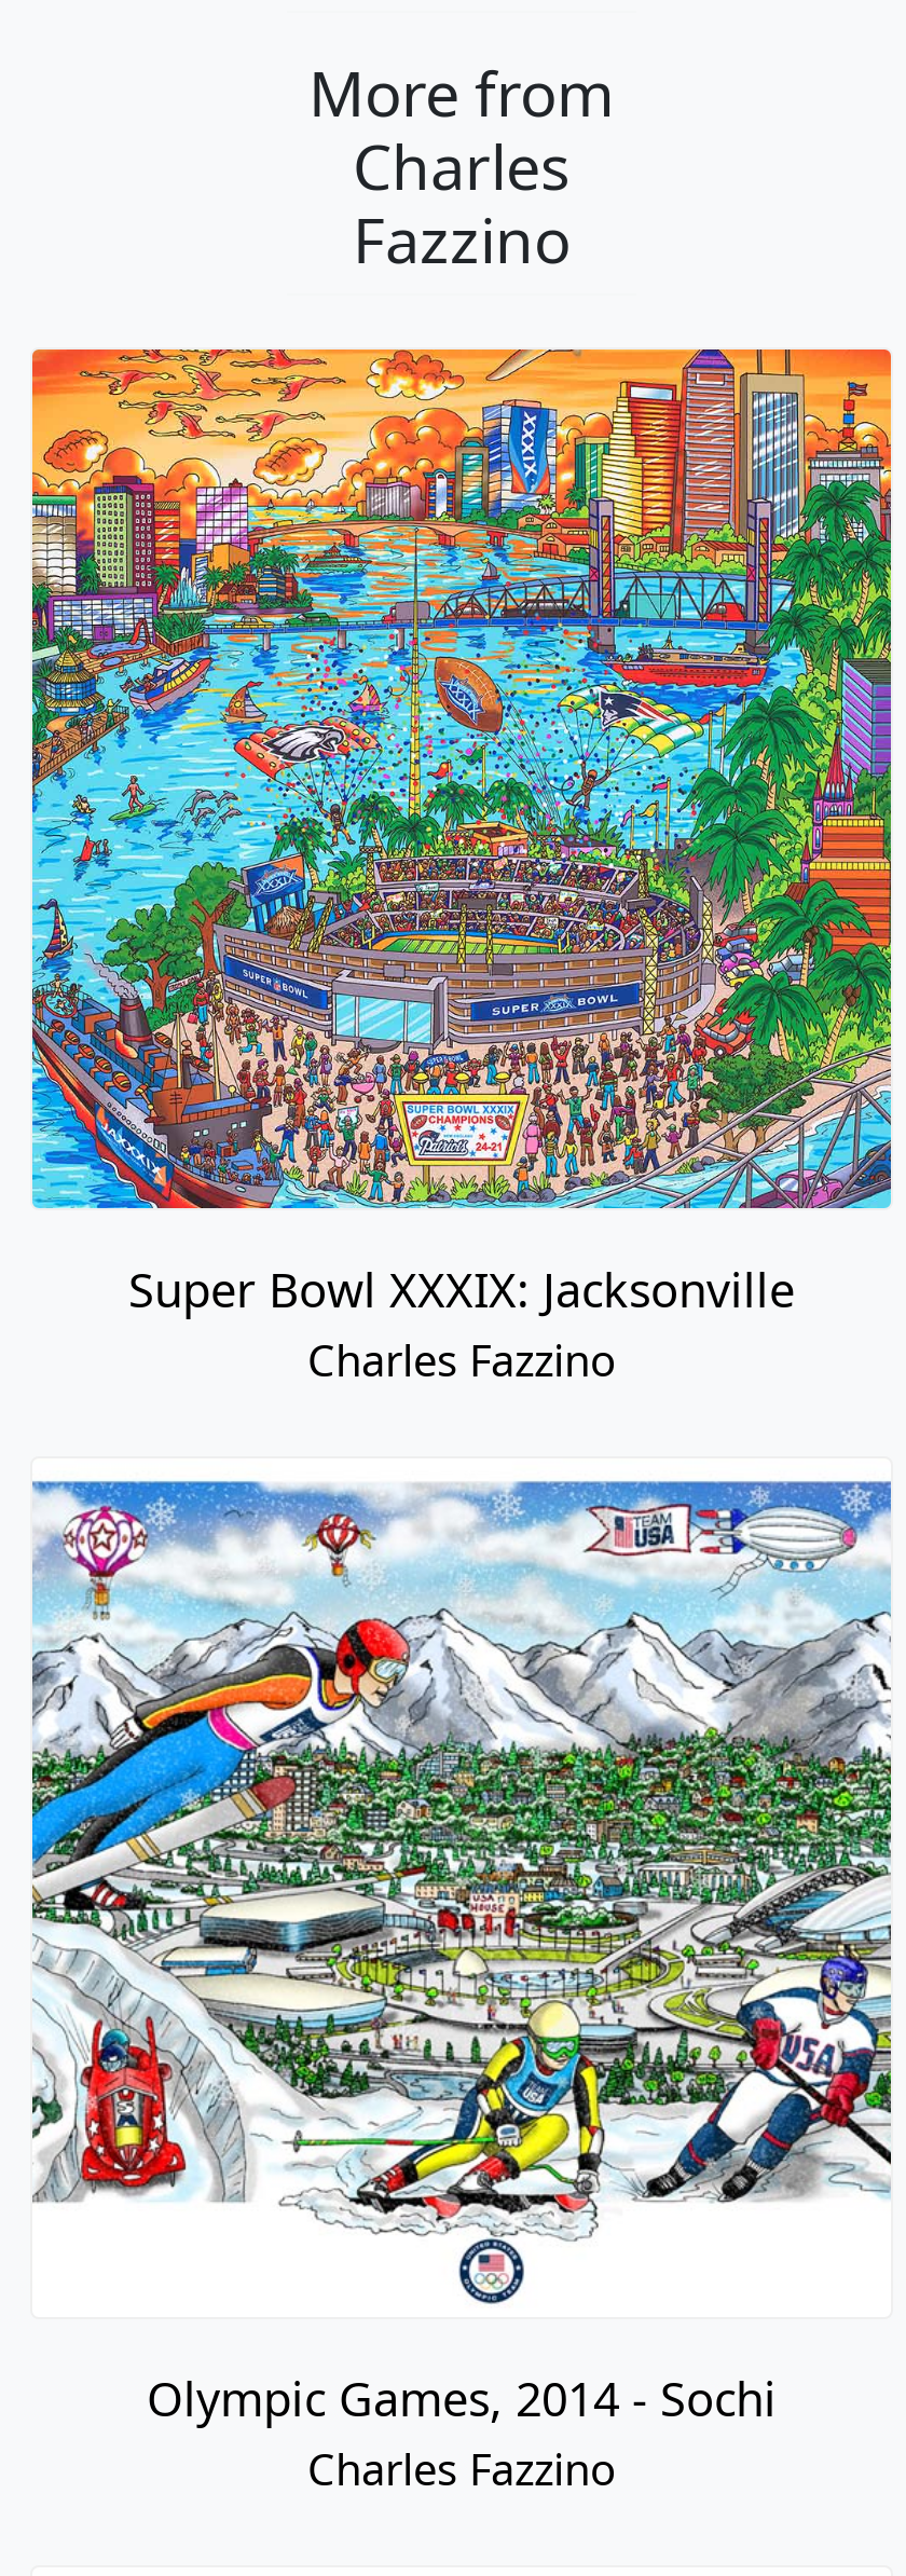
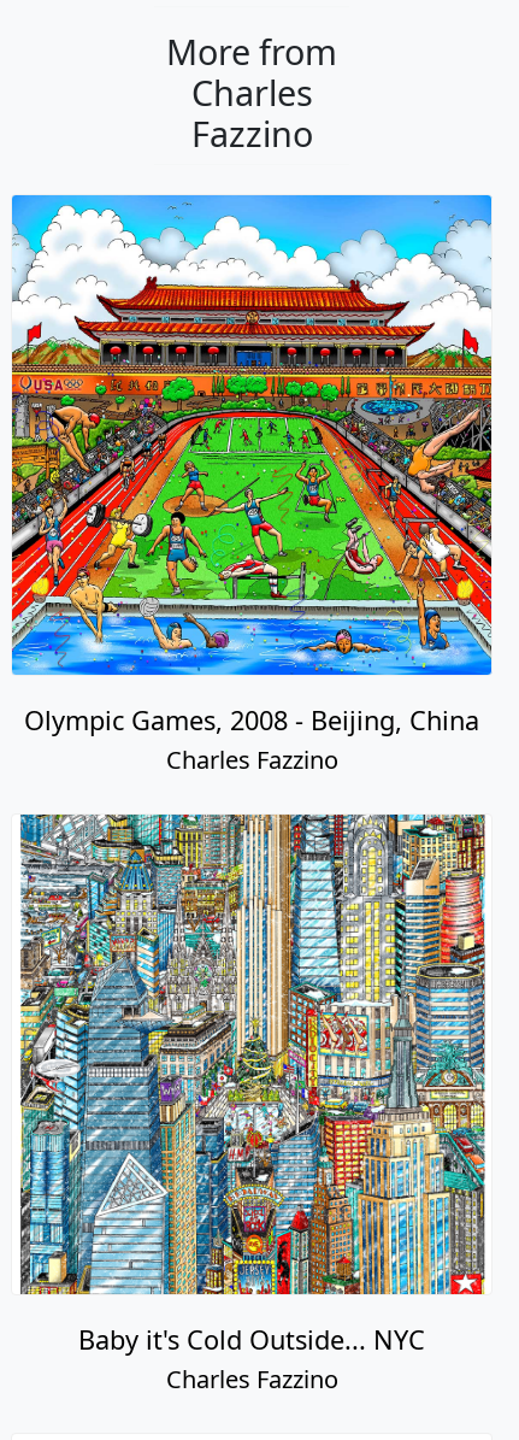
- [image]
- Super Bowl XXXIX: Jacksonville
+ [image]
+ Olympic Games, 2008 - Beijing, China

- [image]
- Olympic Games, 2014 - Sochi
+ [image]
+ Baby it's Cold Outside... NYC
